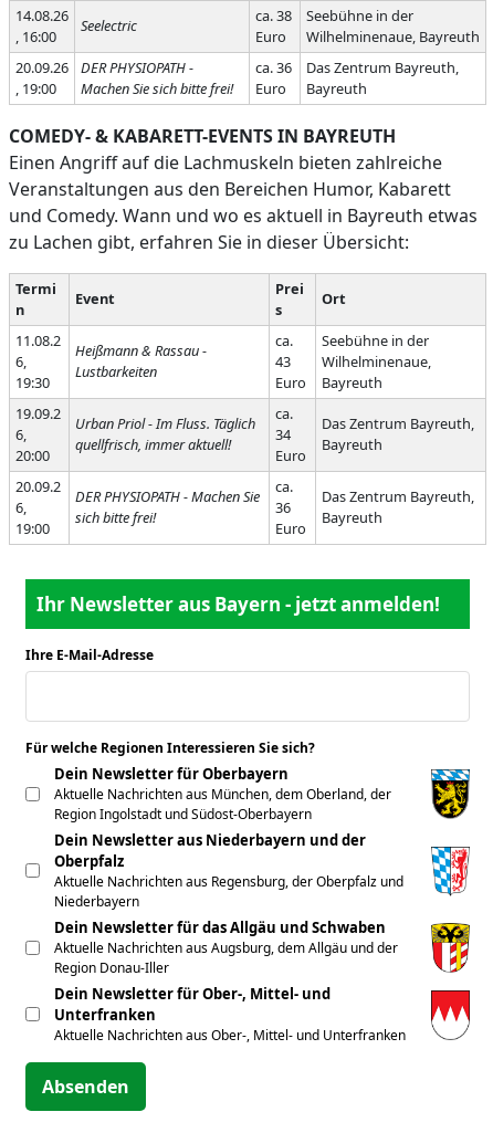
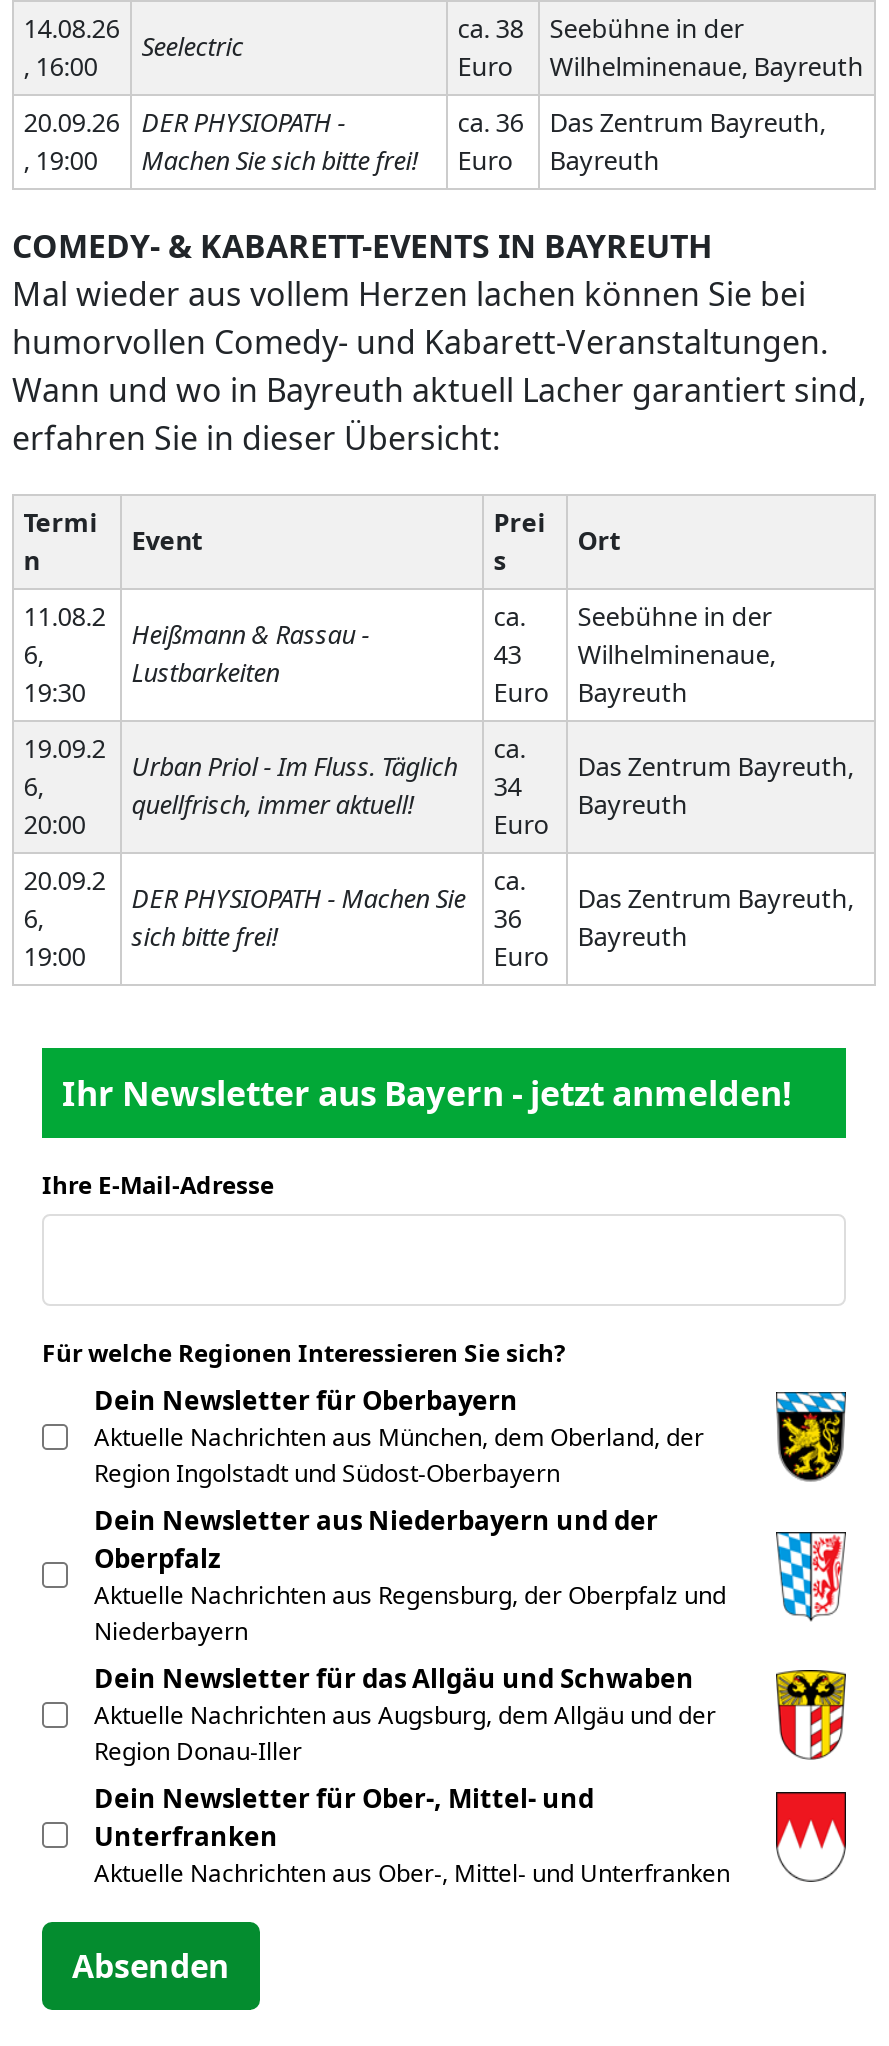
- Einen Angriff auf die Lachmuskeln bieten zahlreiche
- Veranstaltungen aus den Bereichen Humor, Kabarett
- und Comedy. Wann und wo es aktuell in Bayreuth etwas
- zu Lachen gibt, erfahren Sie in dieser Übersicht:
+ Mal wieder aus vollem Herzen lachen können Sie bei
+ humorvollen Comedy- und Kabarett-Veranstaltungen.
+ Wann und wo in Bayreuth aktuell Lacher garantiert sind,
+ erfahren Sie in dieser Übersicht:
